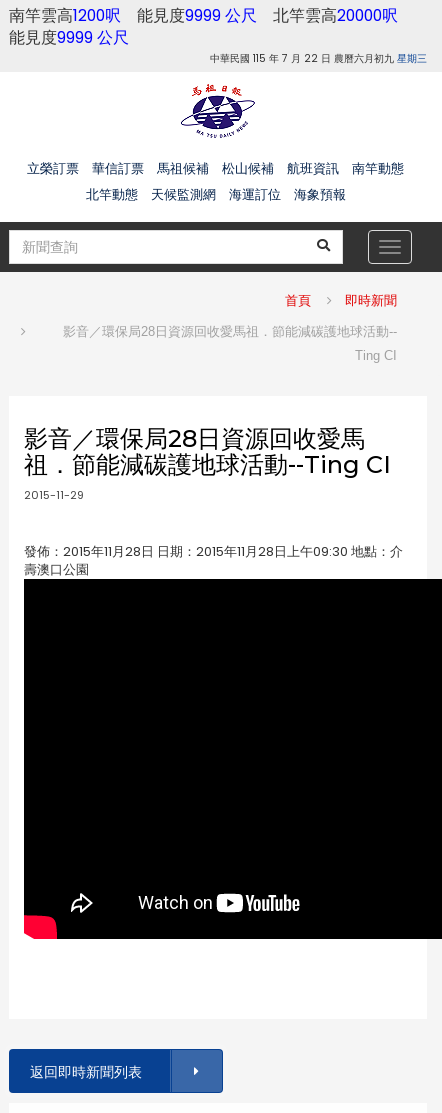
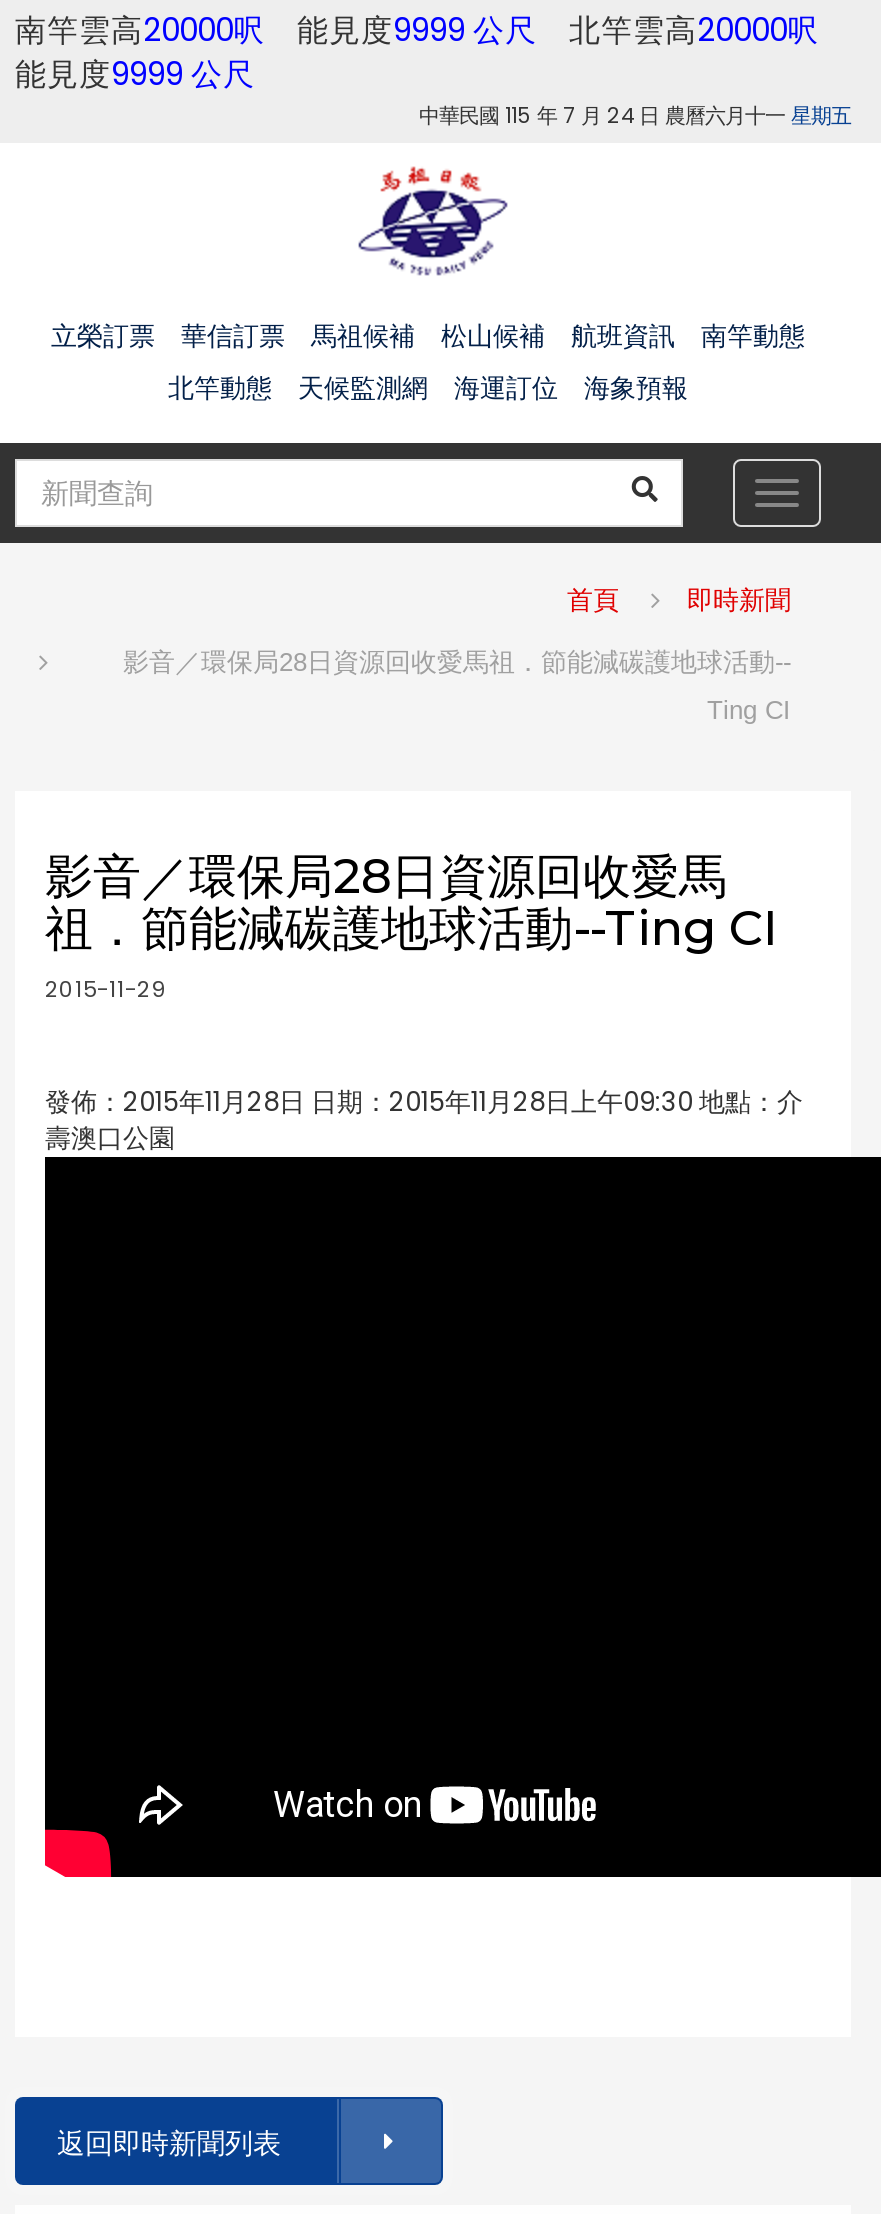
- 南竿雲高1200呎能見度9999 公尺北竿雲高20000呎
+ 南竿雲高20000呎能見度9999 公尺北竿雲高20000呎

- 中華民國 115 年 7 月 22 日 農曆六月初九星期三
+ 中華民國 115 年 7 月 24 日 農曆六月十一星期五
